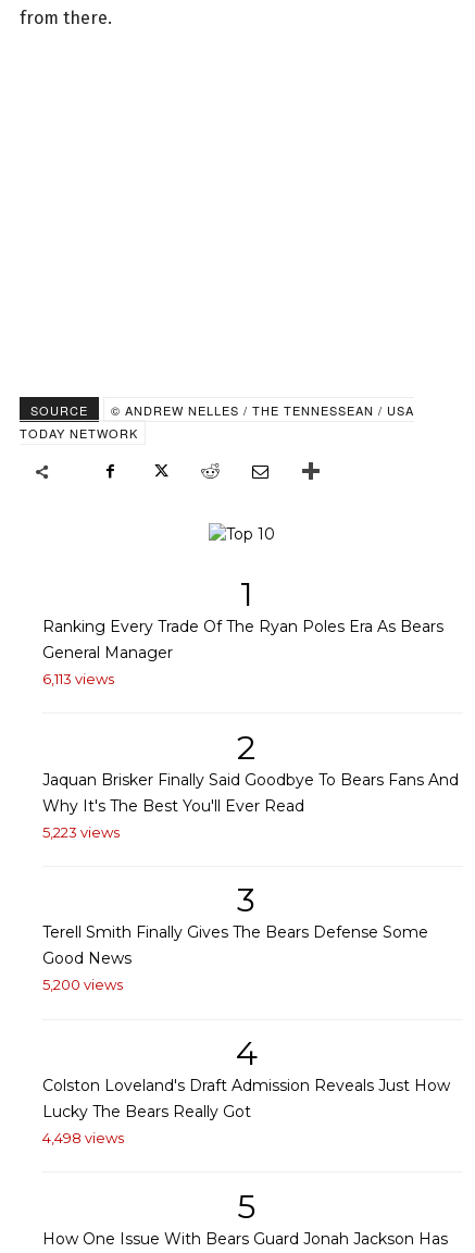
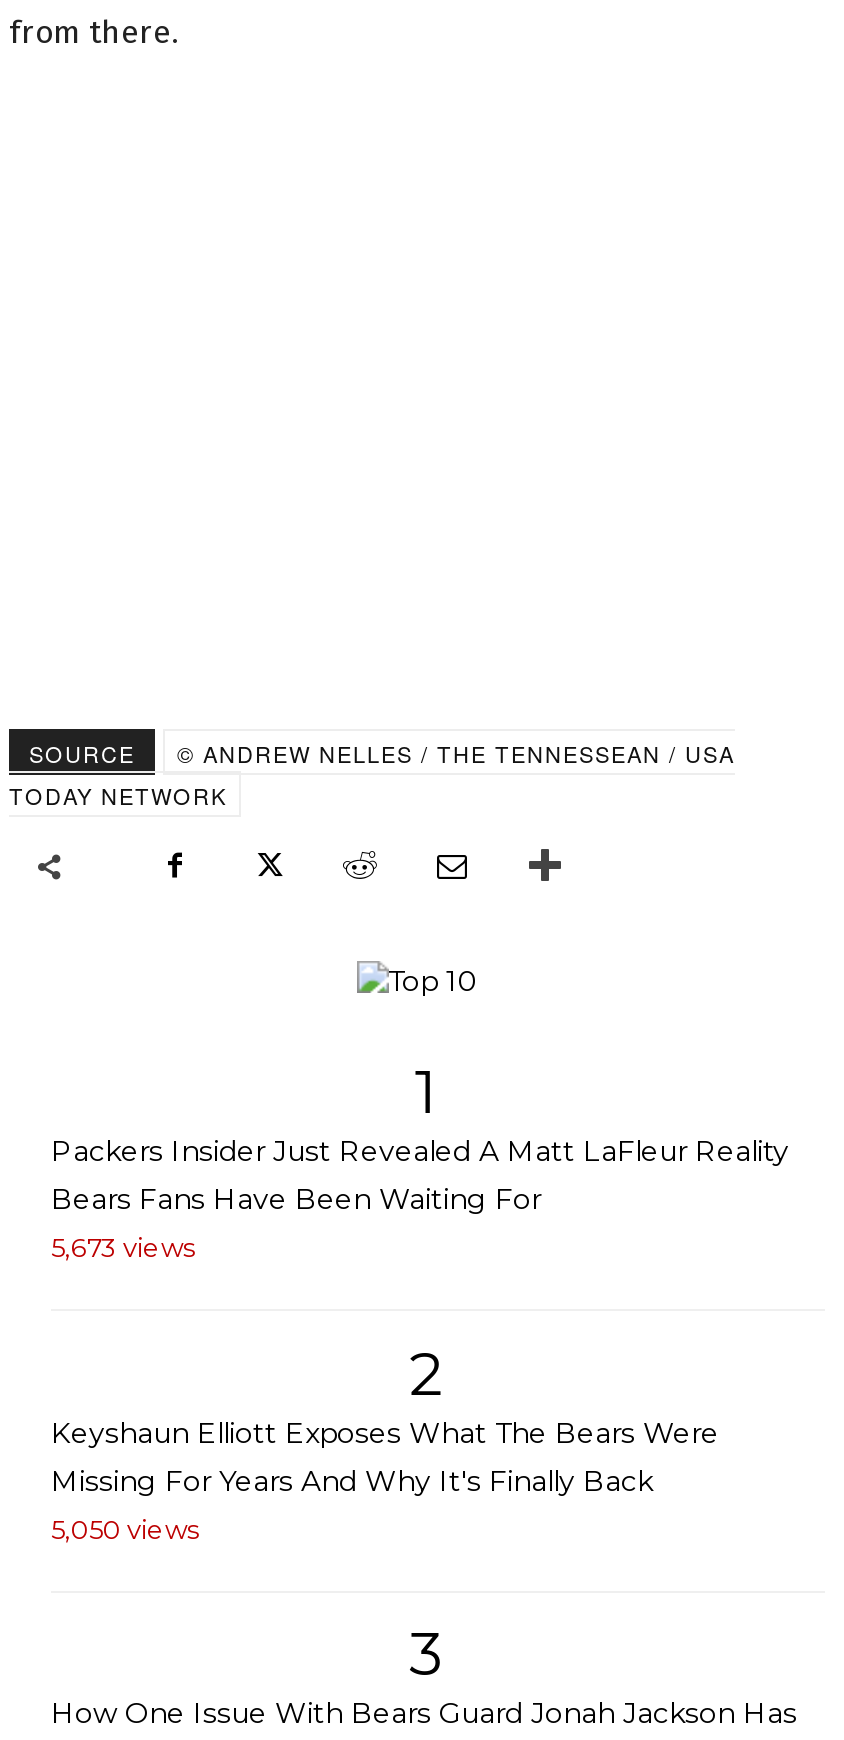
- Ranking Every Trade Of The Ryan Poles Era As Bears
- General Manager
- 6,113 views
+ Packers Insider Just Revealed A Matt LaFleur Reality
+ Bears Fans Have Been Waiting For
+ 5,673 views

- Jaquan Brisker Finally Said Goodbye To Bears Fans And
- Why It's The Best You'll Ever Read
- 5,223 views
+ Keyshaun Elliott Exposes What The Bears Were
+ Missing For Years And Why It's Finally Back
+ 5,050 views

- Terell Smith Finally Gives The Bears Defense Some
- Good News
- 5,200 views
- 4
- Colston Loveland's Draft Admission Reveals Just How
- Lucky The Bears Really Got
- 4,498 views
- 5
